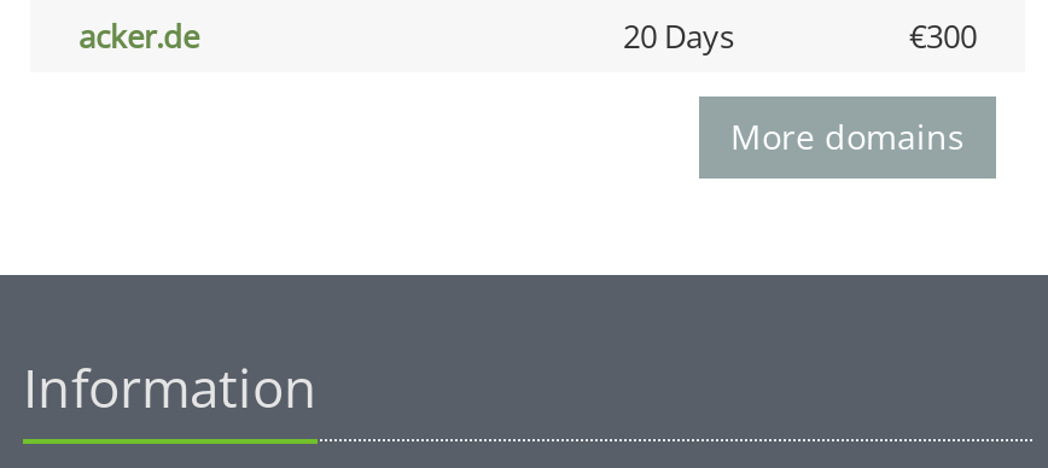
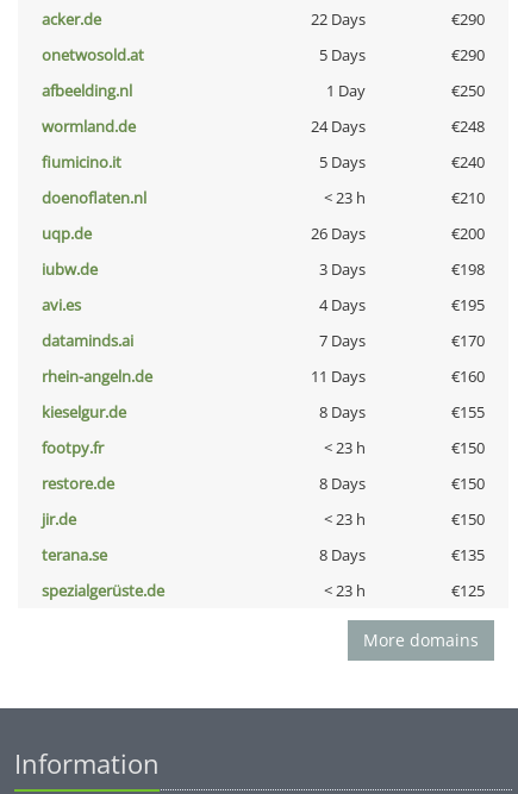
- 20 Days
- €300
+ 22 Days
+ €290
+ onetwosold.at
+ 5 Days
+ €290
+ afbeelding.nl
+ 1 Day
+ €250
+ wormland.de
+ 24 Days
+ €248
+ fiumicino.it
+ 5 Days
+ €240
+ doenoflaten.nl
+ < 23 h
+ €210
+ uqp.de
+ 26 Days
+ €200
+ iubw.de
+ 3 Days
+ €198
+ avi.es
+ 4 Days
+ €195
+ dataminds.ai
+ 7 Days
+ €170
+ rhein-angeln.de
+ 11 Days
+ €160
+ kieselgur.de
+ 8 Days
+ €155
+ footpy.fr
+ < 23 h
+ €150
+ restore.de
+ 8 Days
+ €150
+ jir.de
+ < 23 h
+ €150
+ terana.se
+ 8 Days
+ €135
+ spezialgerüste.de
+ < 23 h
+ €125
